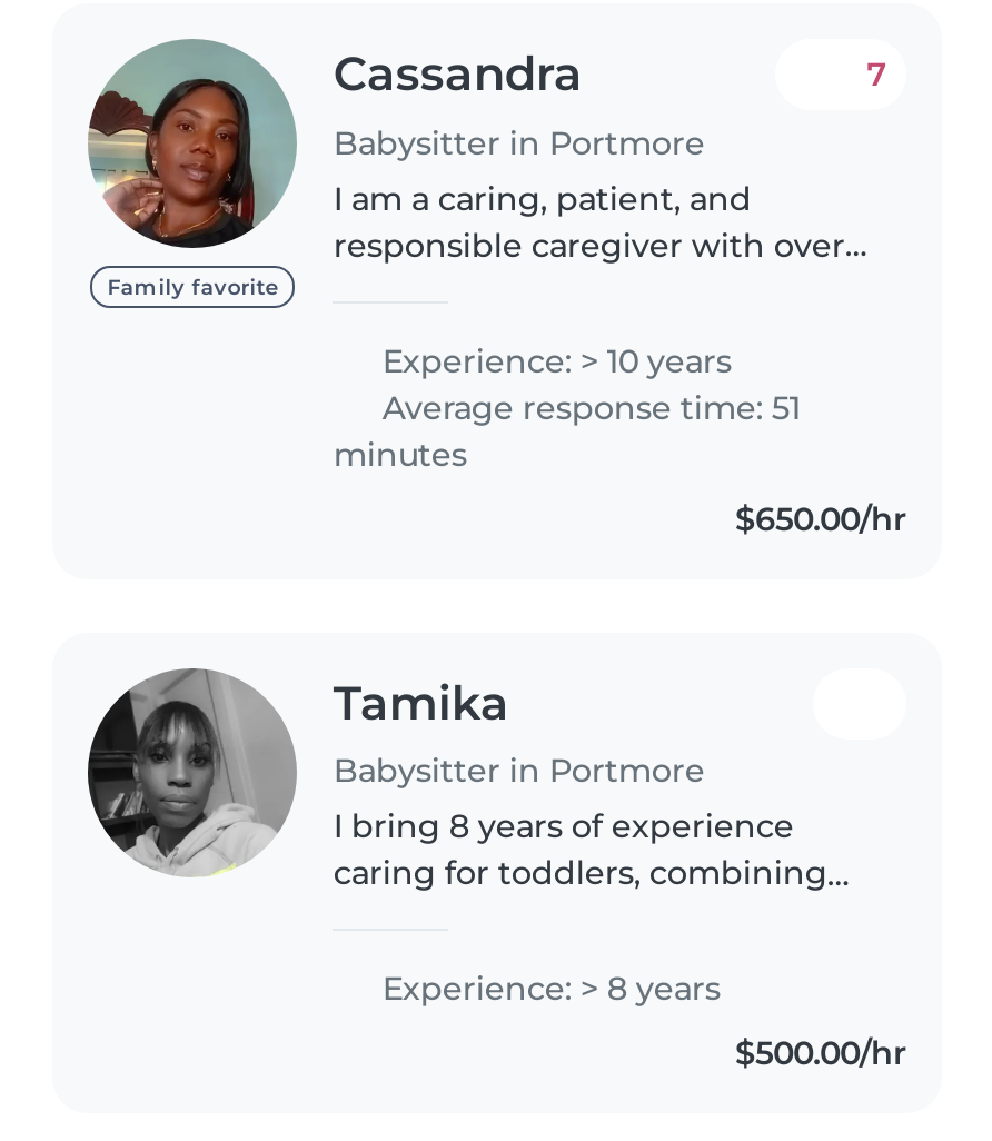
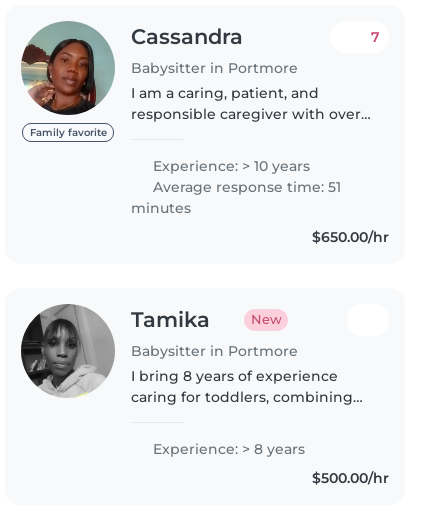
+ New
